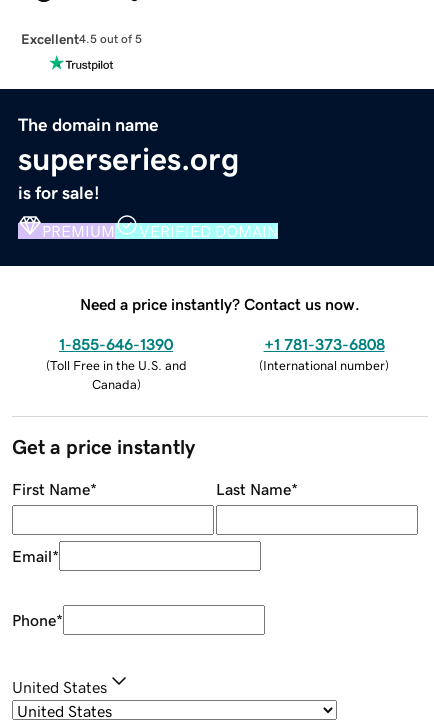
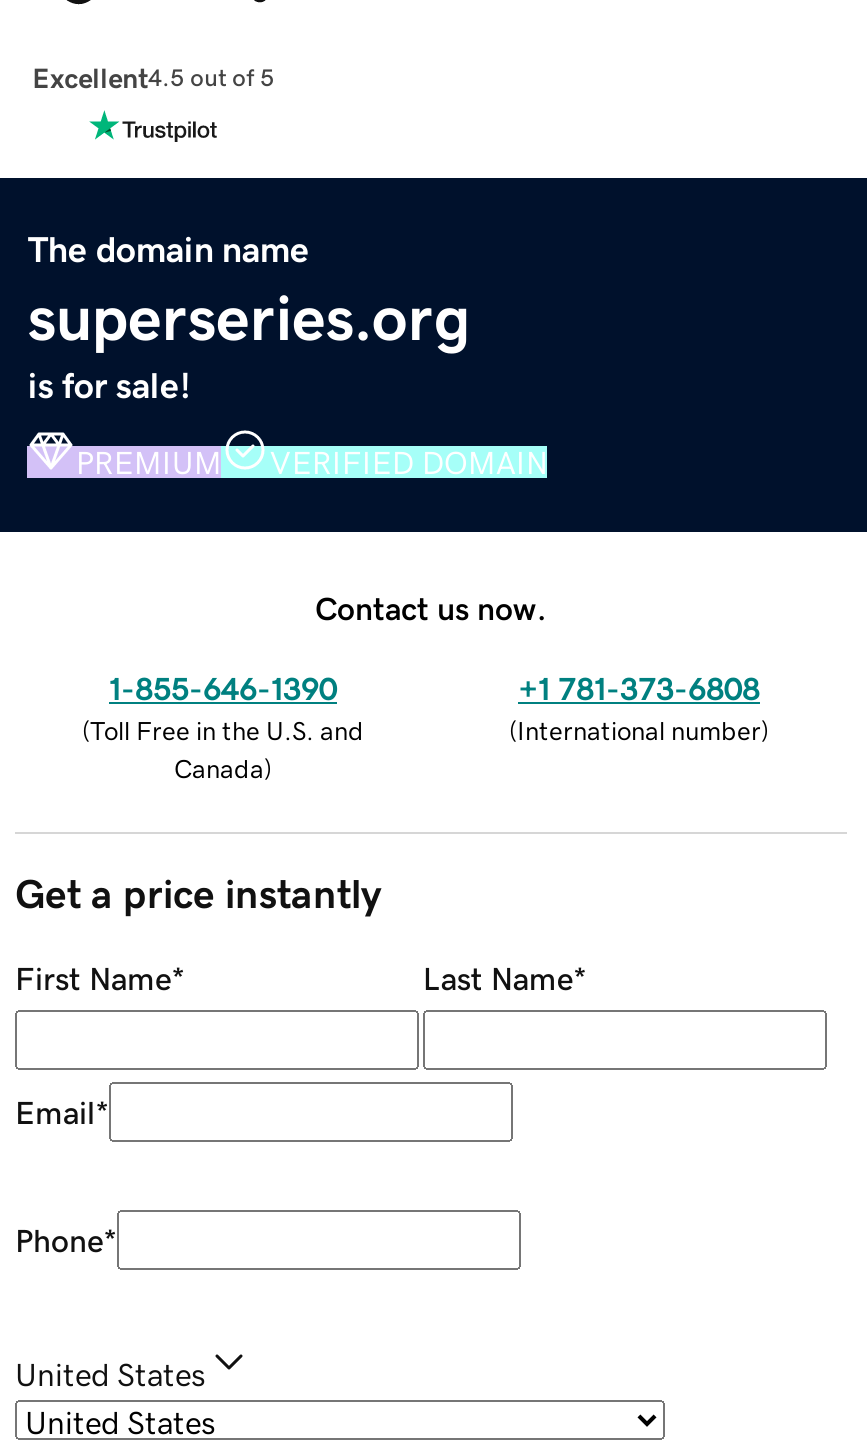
- Need a price instantly? Contact us now.
+ Contact us now.
